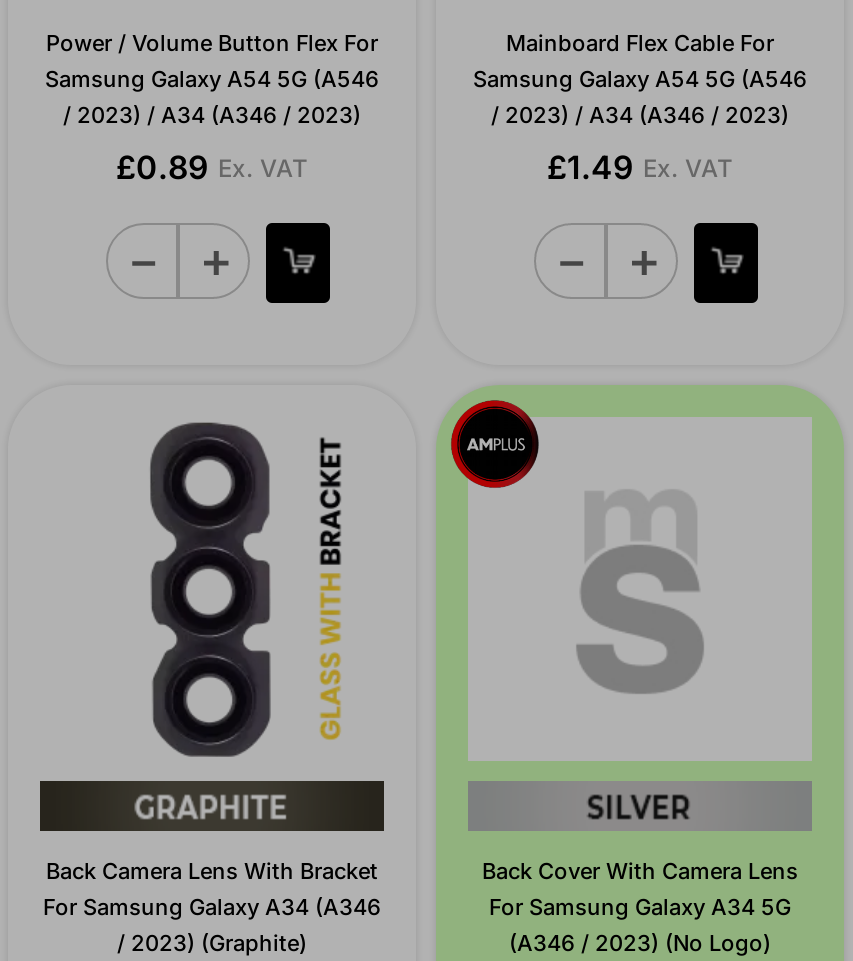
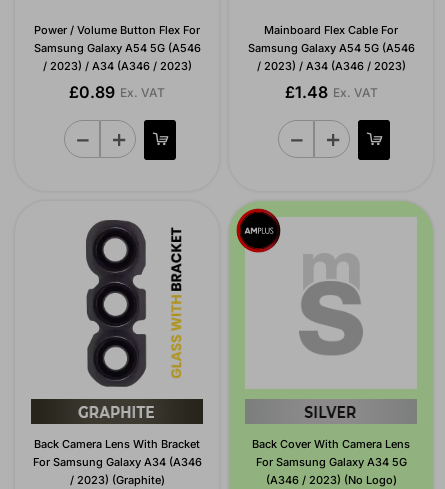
- £1.49 Ex. VAT
+ £1.48 Ex. VAT
